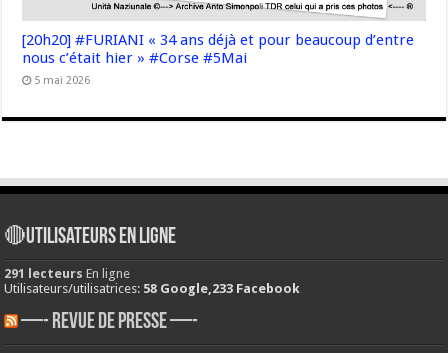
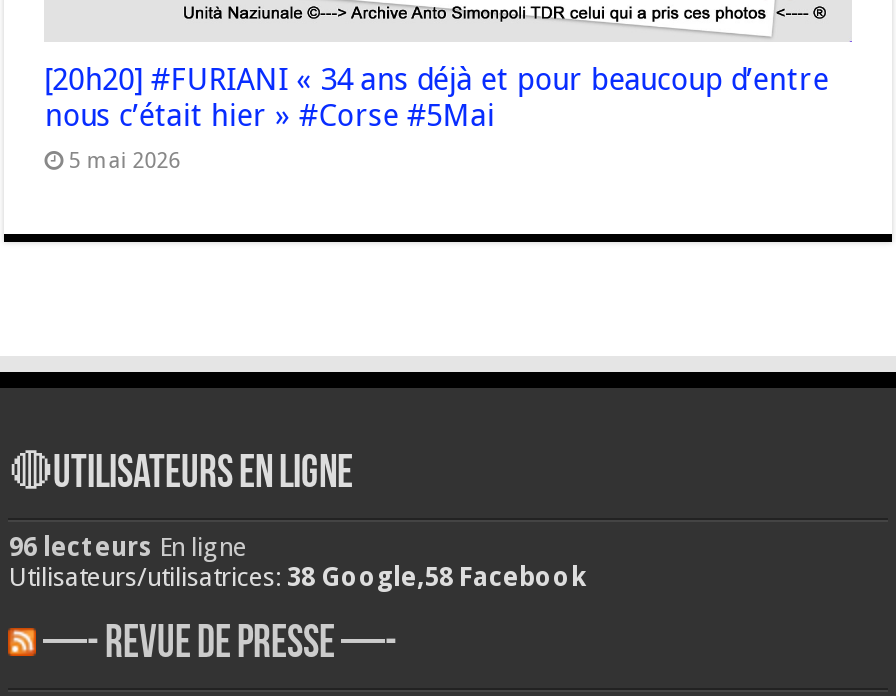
- 291 lecteurs En ligne
+ 96 lecteurs En ligne

- Utilisateurs/utilisatrices: 58 Google,233 Facebook
+ Utilisateurs/utilisatrices: 38 Google,58 Facebook
